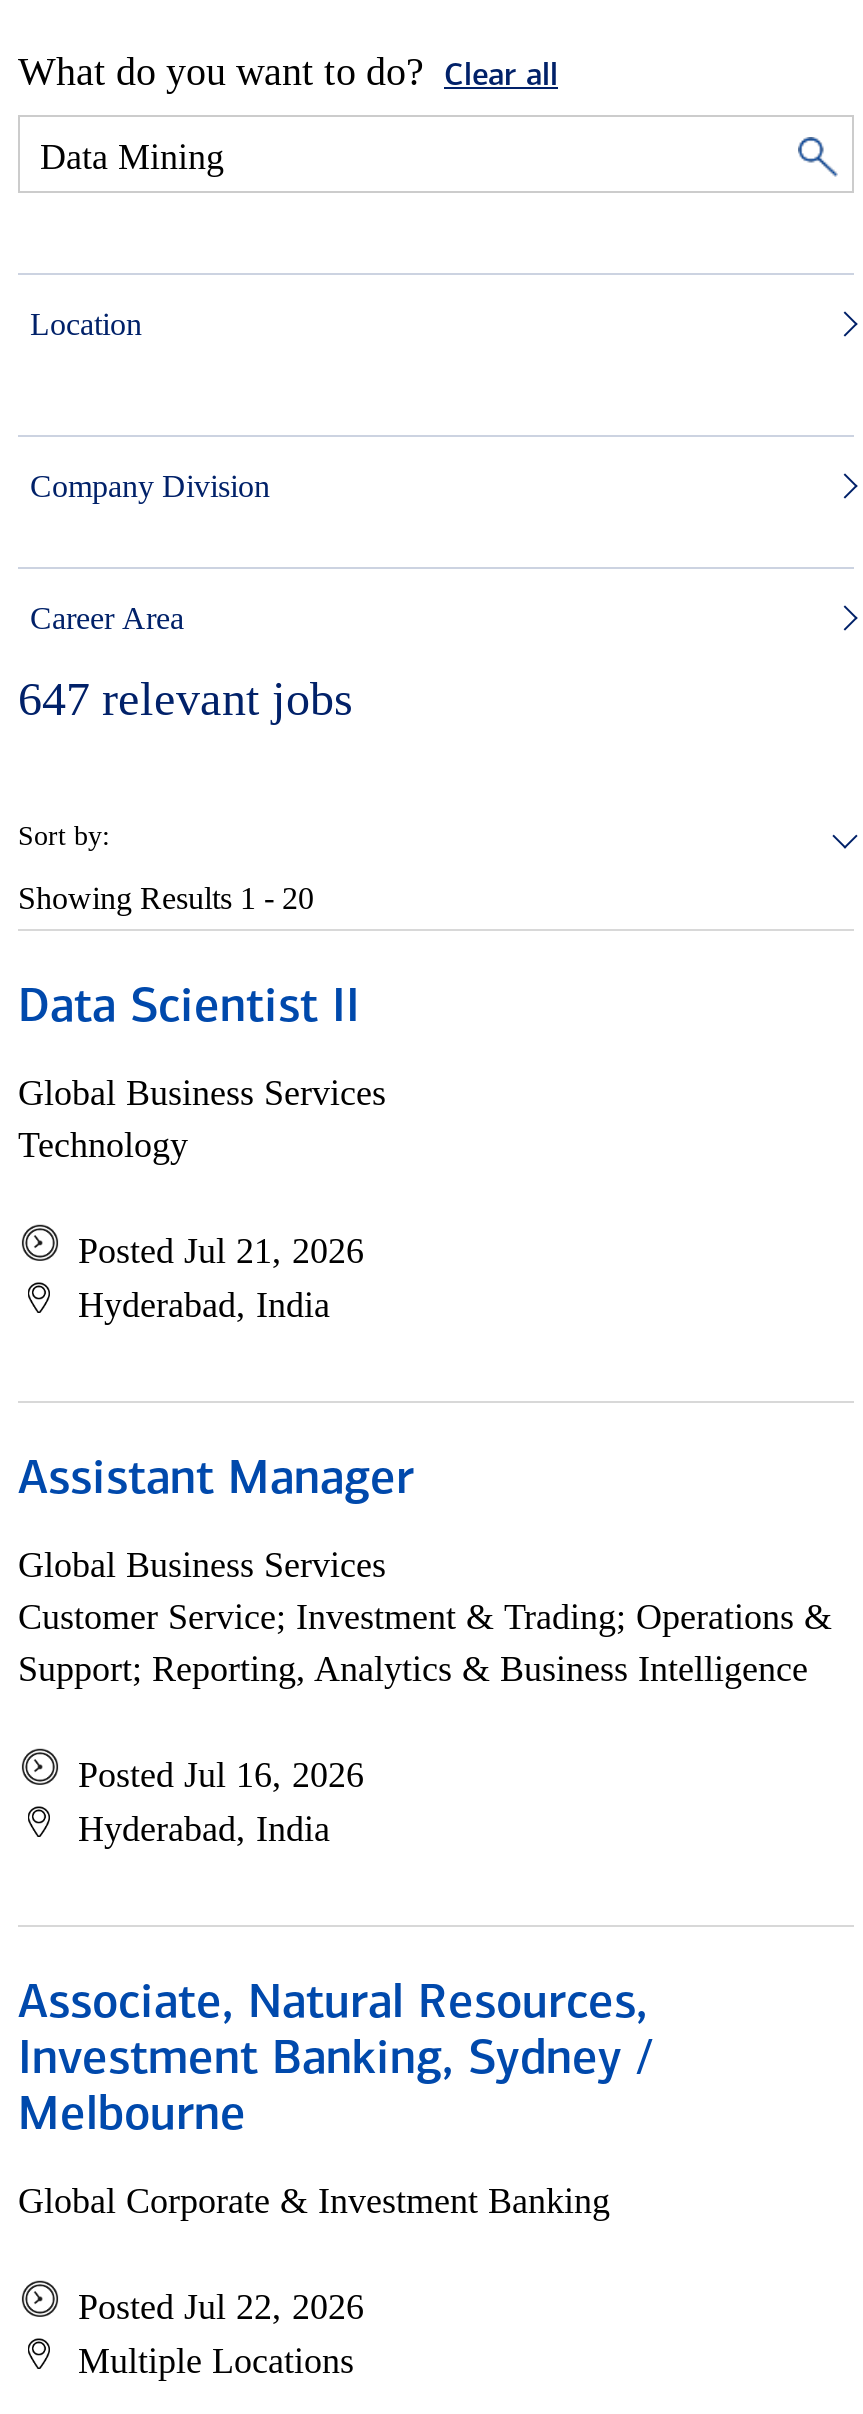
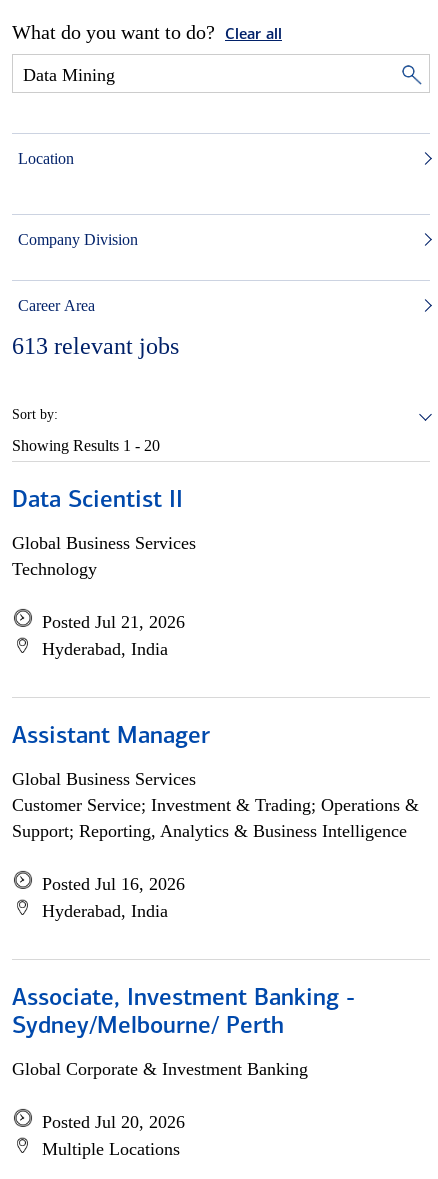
- 647 relevant jobs
+ 613 relevant jobs

- Associate, Natural Resources,
- Investment Banking, Sydney /
- Melbourne
+ Associate, Investment Banking -
+ Sydney/Melbourne/ Perth

- Posted Jul 22, 2026
+ Posted Jul 20, 2026
